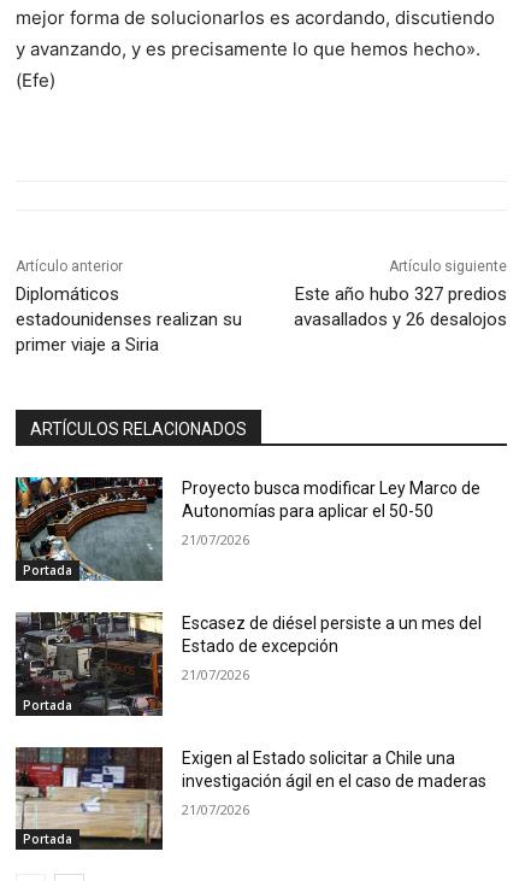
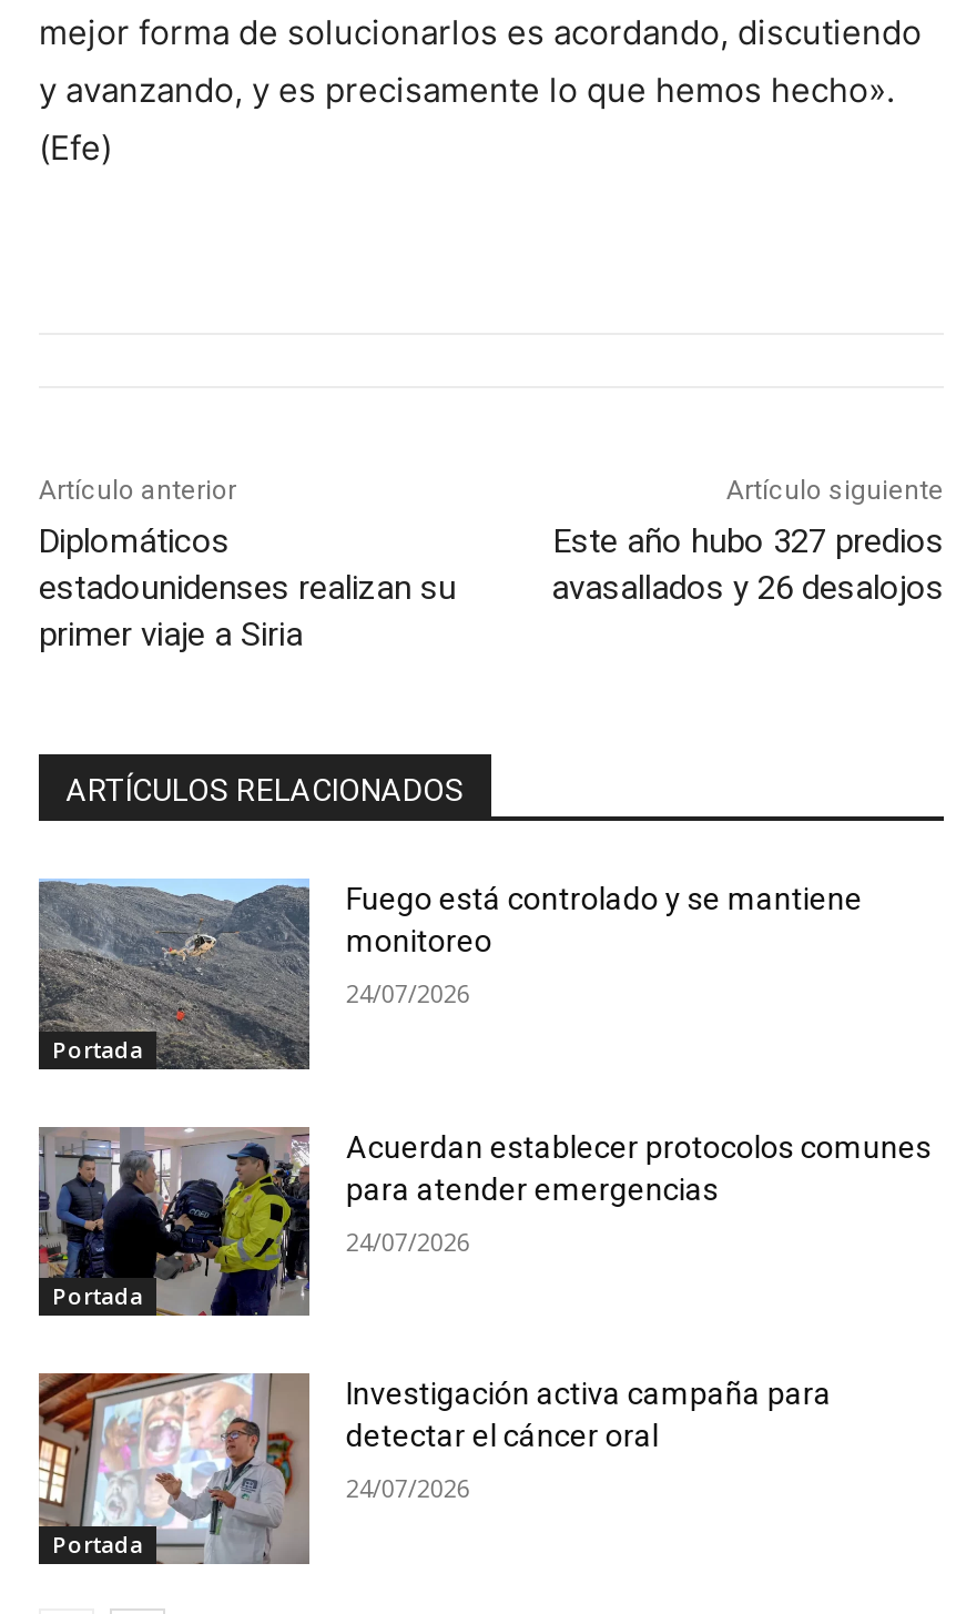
- [image]
- Proyecto busca modificar Ley Marco de
- Autonomías para aplicar el 50-50
+ [image]
+ Fuego está controlado y se mantiene
+ monitoreo

- 21/07/2026
+ 24/07/2026

- [image]
- Escasez de diésel persiste a un mes del
- Estado de excepción
+ [image]
+ Acuerdan establecer protocolos comunes
+ para atender emergencias

- 21/07/2026
+ 24/07/2026

- [image]
- Exigen al Estado solicitar a Chile una
- investigación ágil en el caso de maderas
+ [image]
+ Investigación activa campaña para
+ detectar el cáncer oral

- 21/07/2026
+ 24/07/2026
